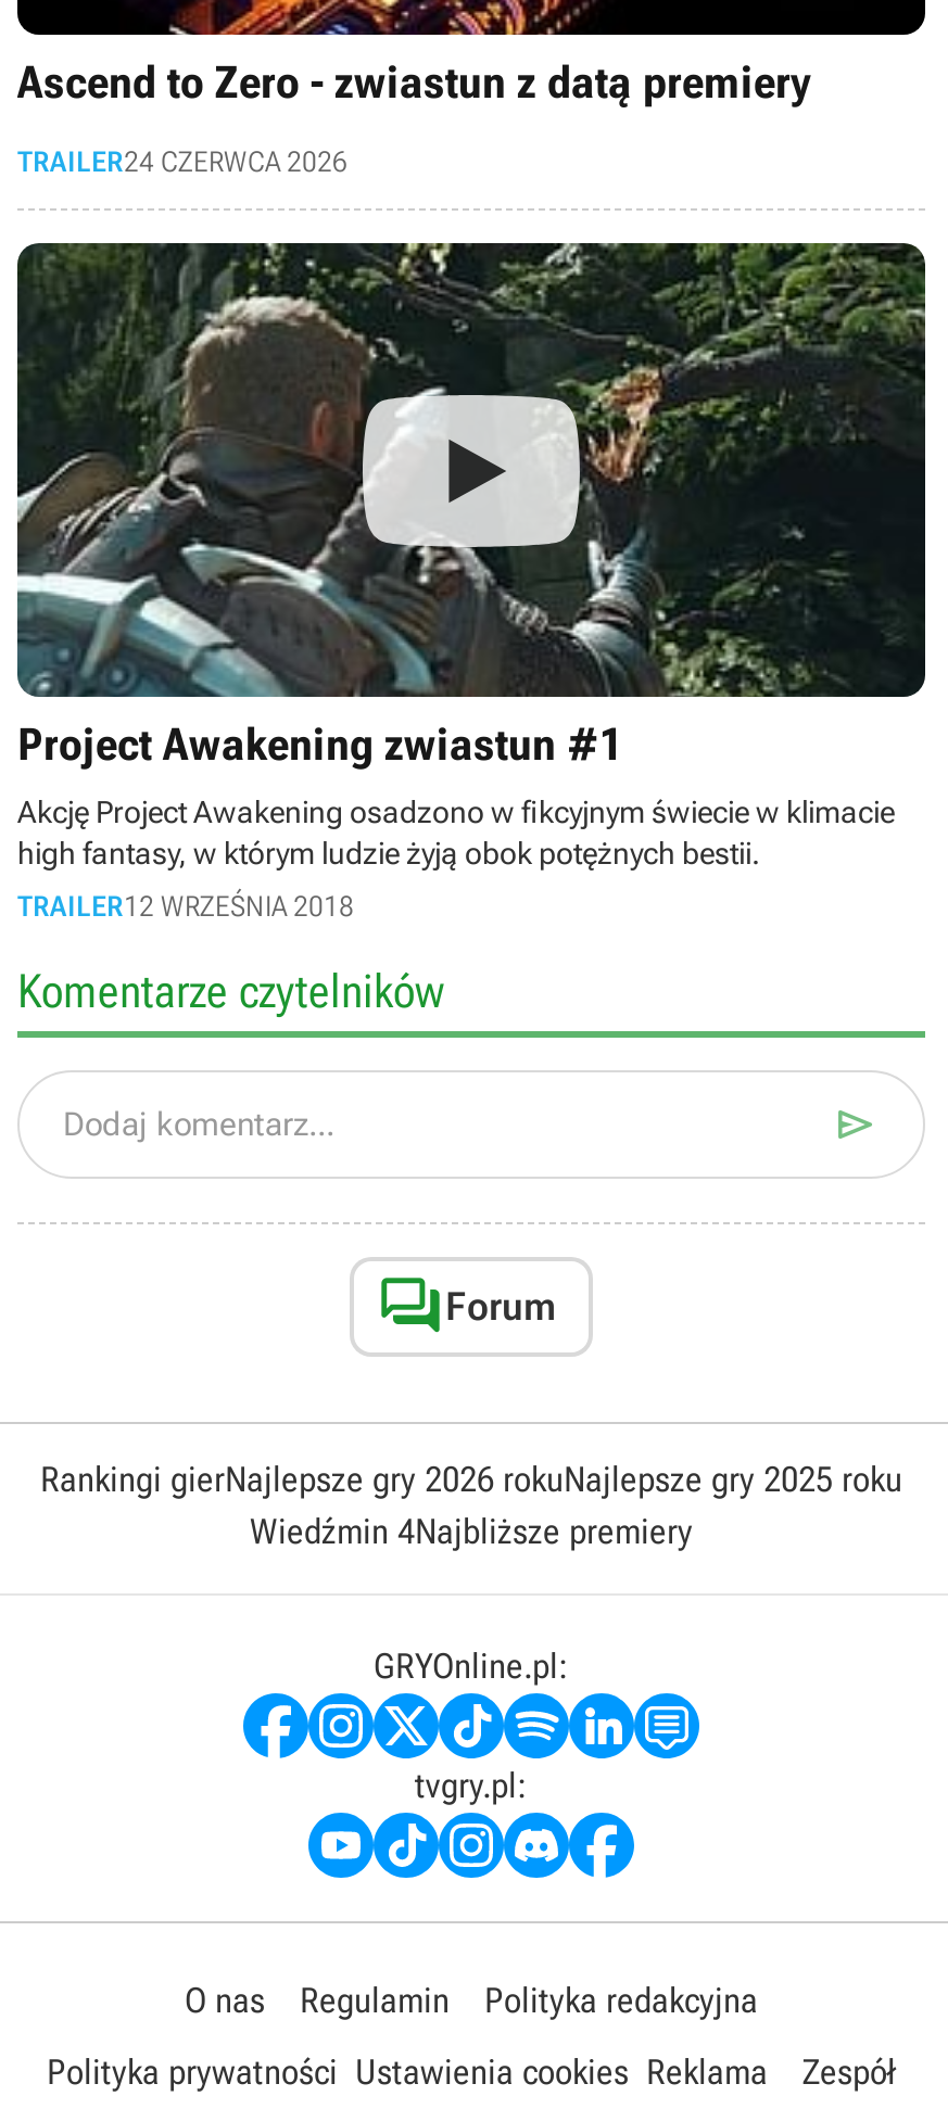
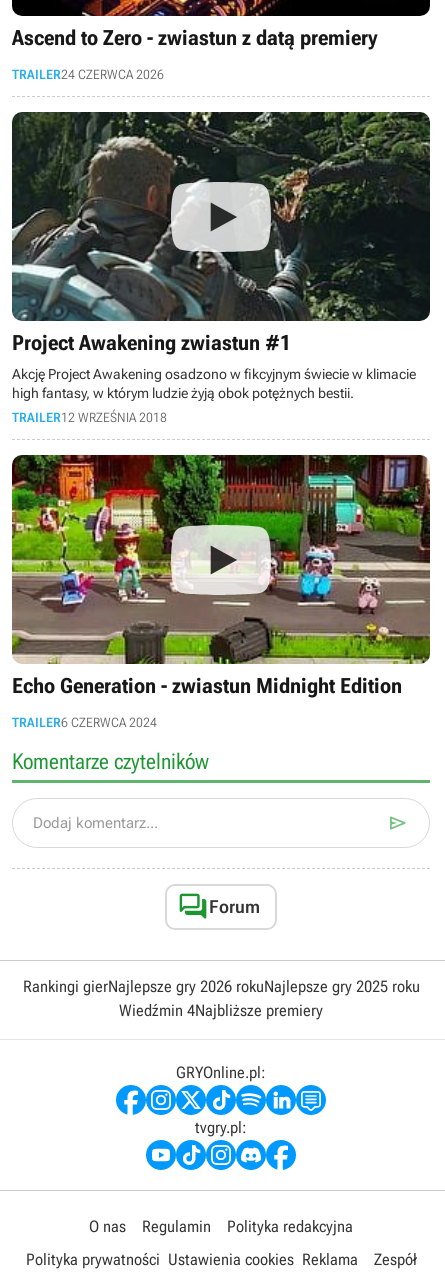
+ [image]
+ Echo Generation - zwiastun Midnight Edition
+ TRAILER6 CZERWCA 2024
